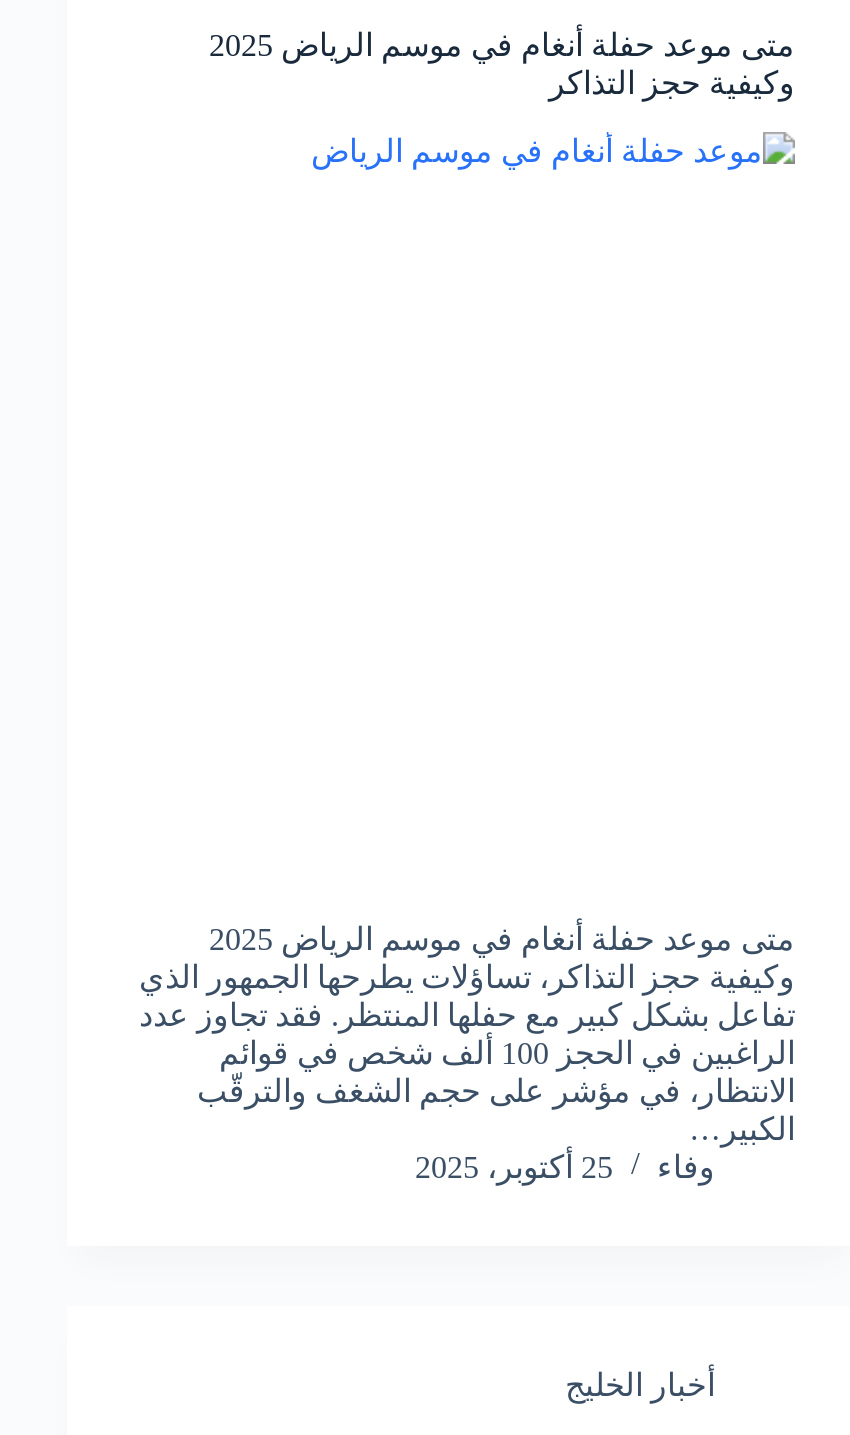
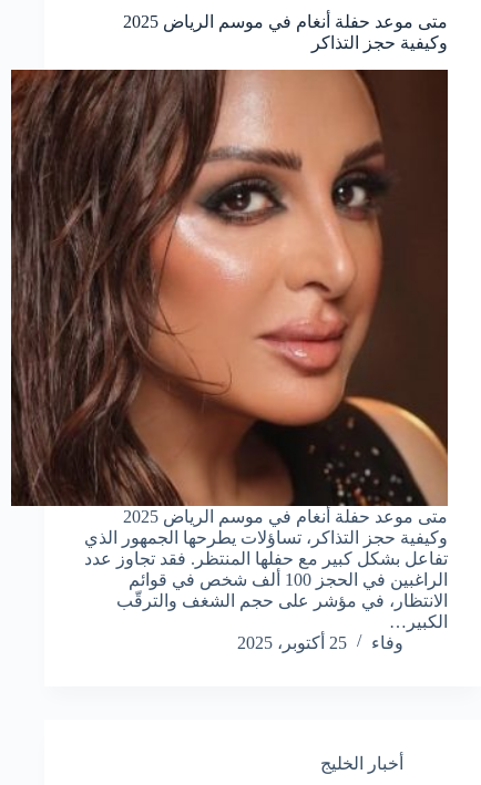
+ [image]
